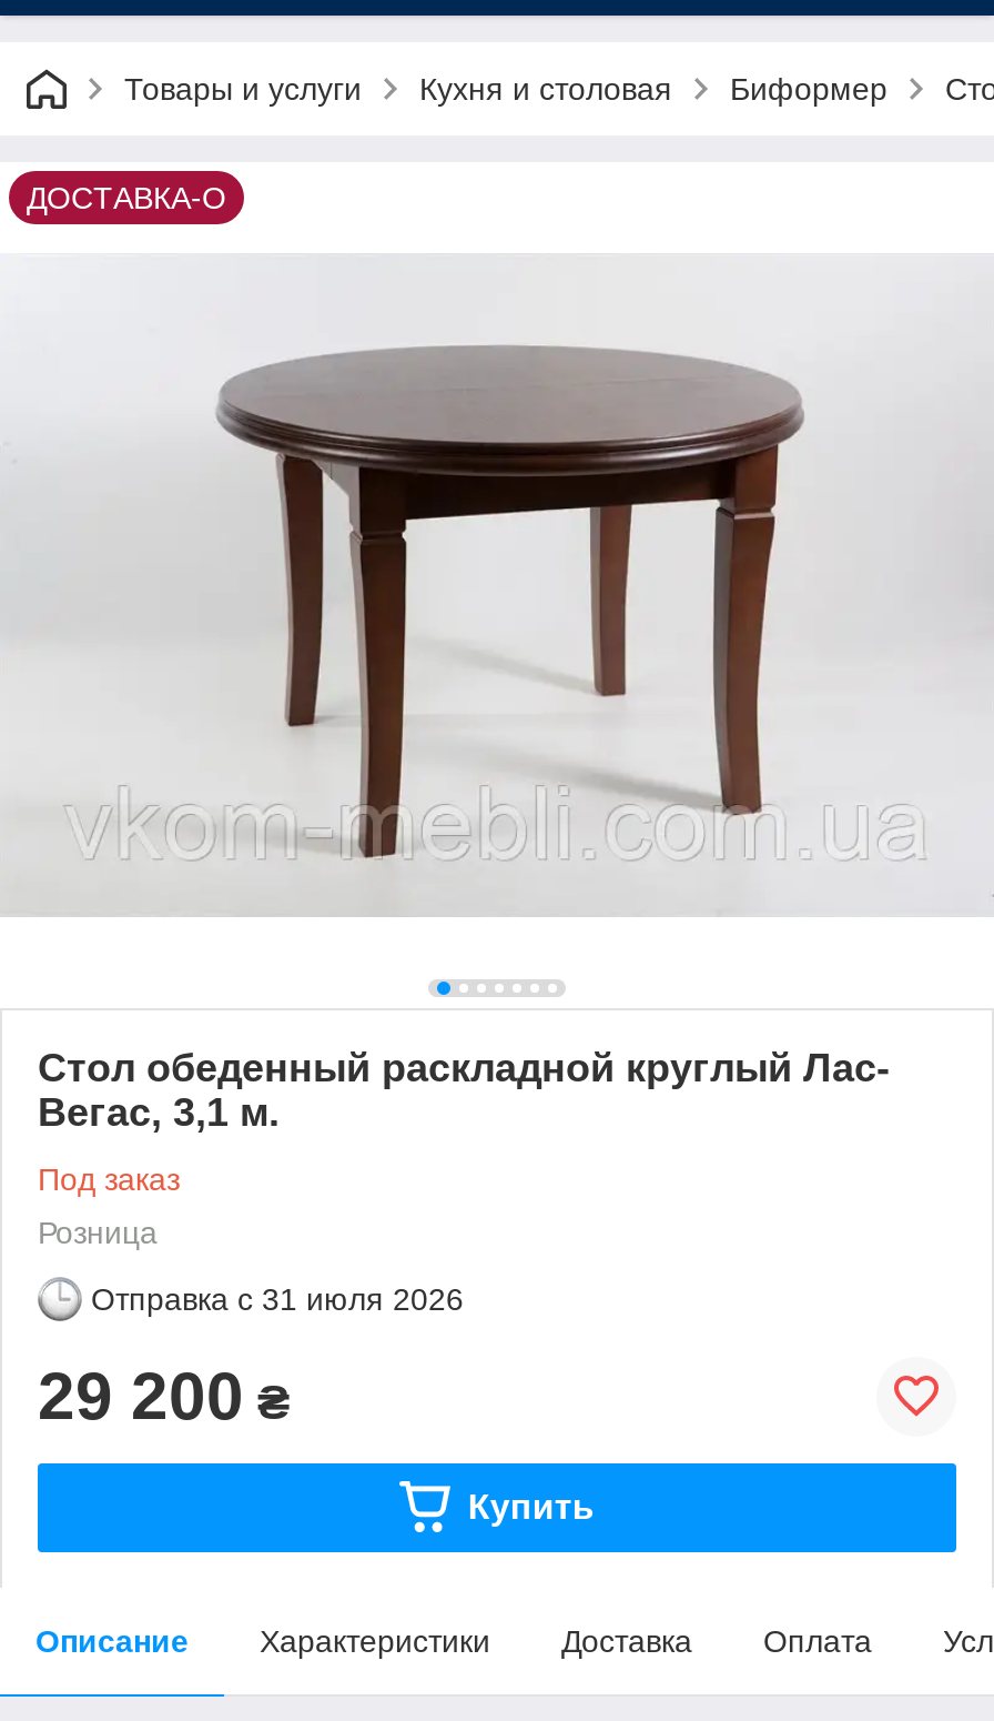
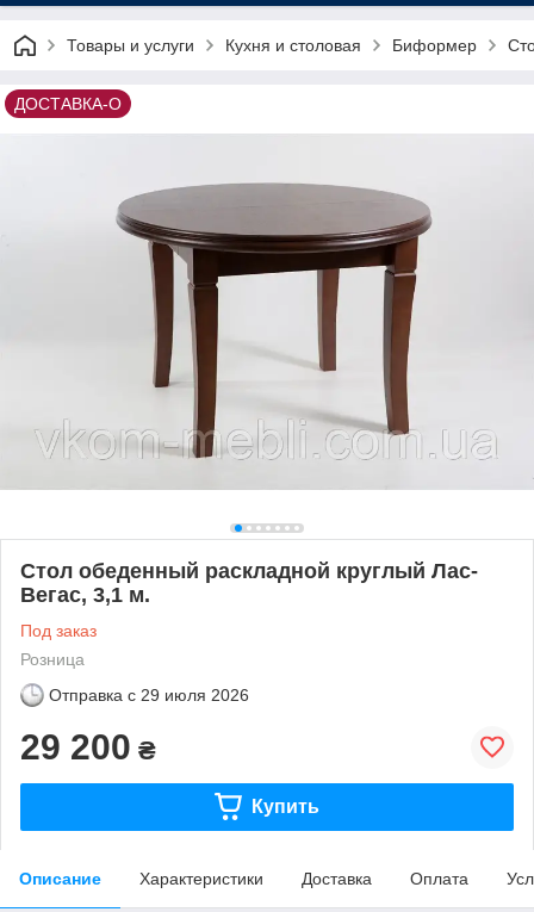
- Отправка с 31 июля 2026
+ Отправка с 29 июля 2026
